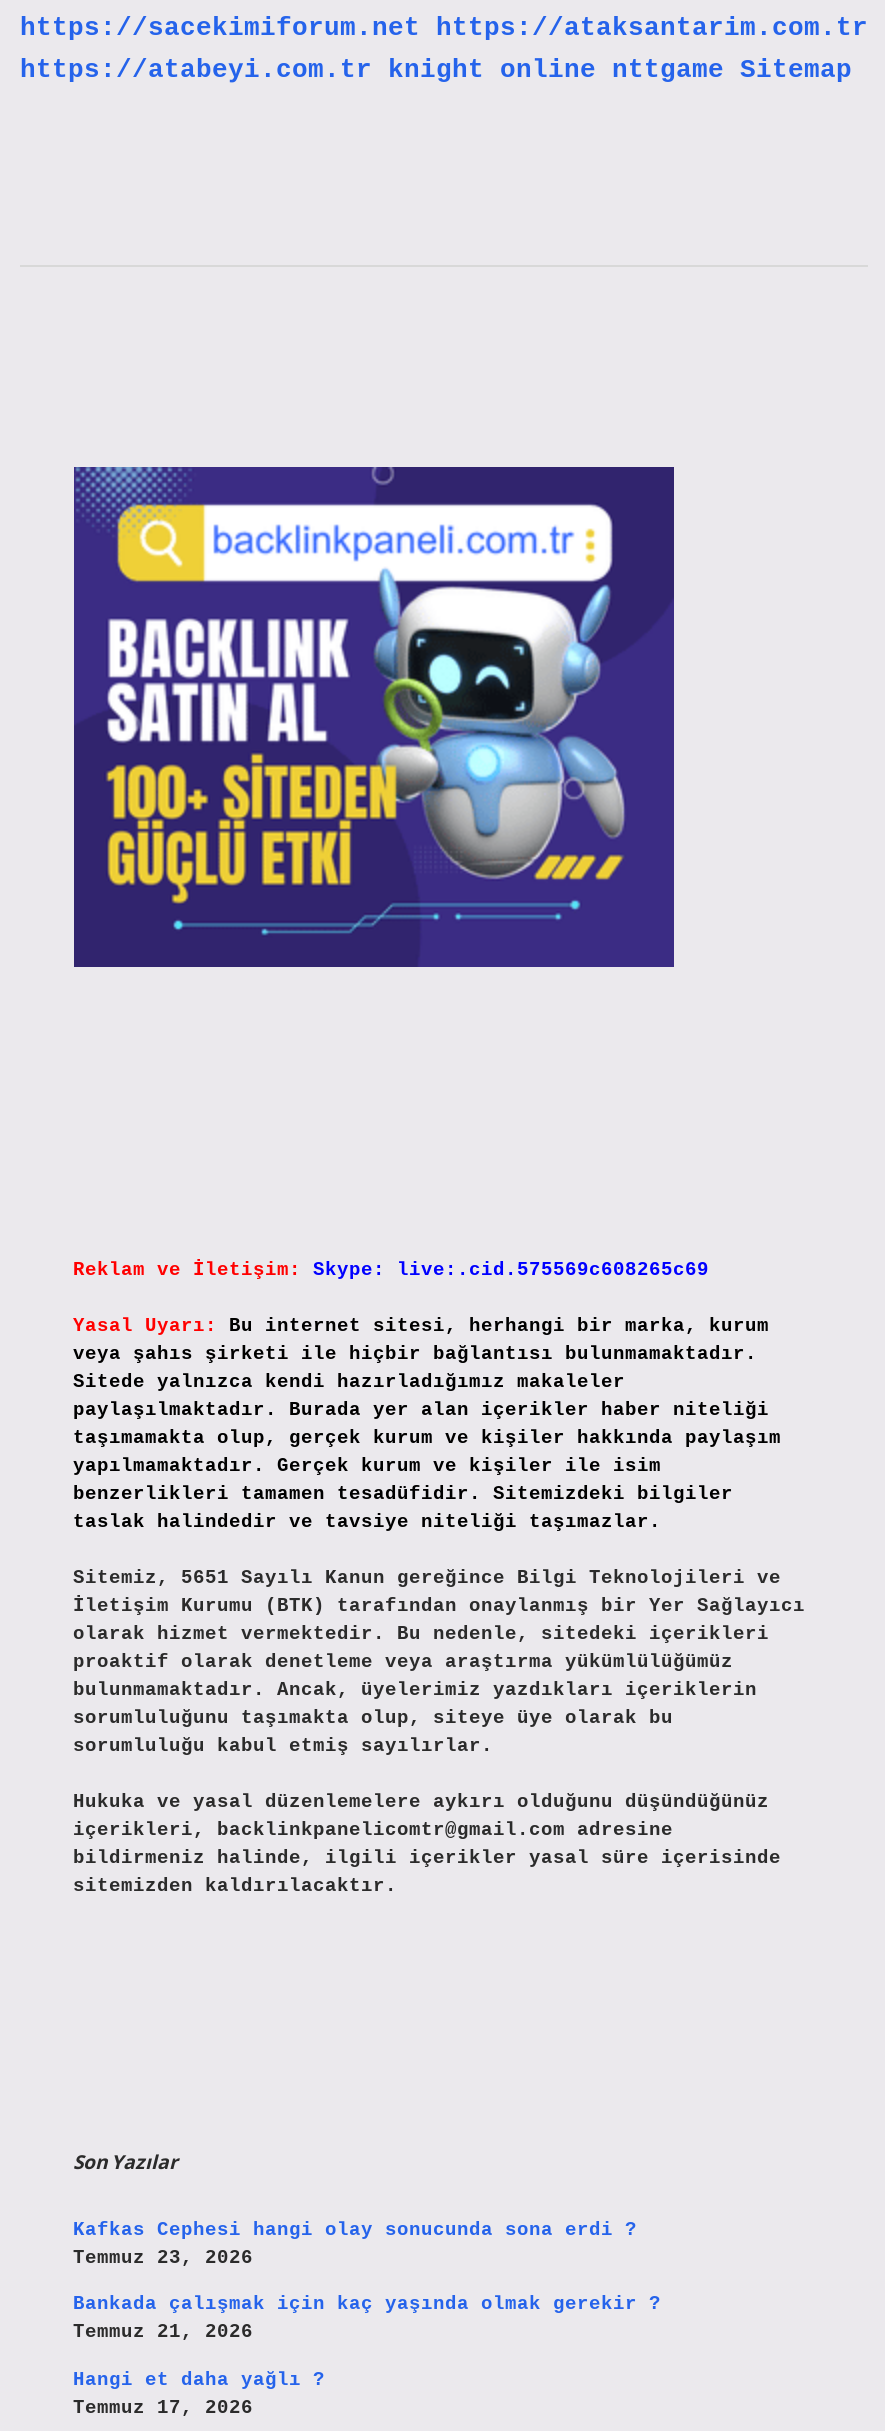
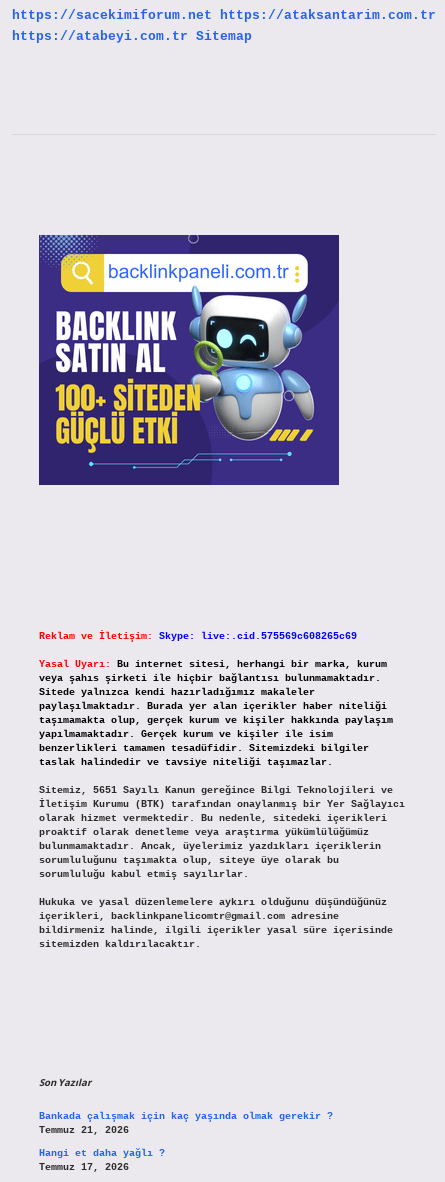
- https://atabeyi.com.tr knight online nttgame Sitemap
+ https://atabeyi.com.tr Sitemap

- Kafkas Cephesi hangi olay sonucunda sona erdi ?
- Temmuz 23, 2026
